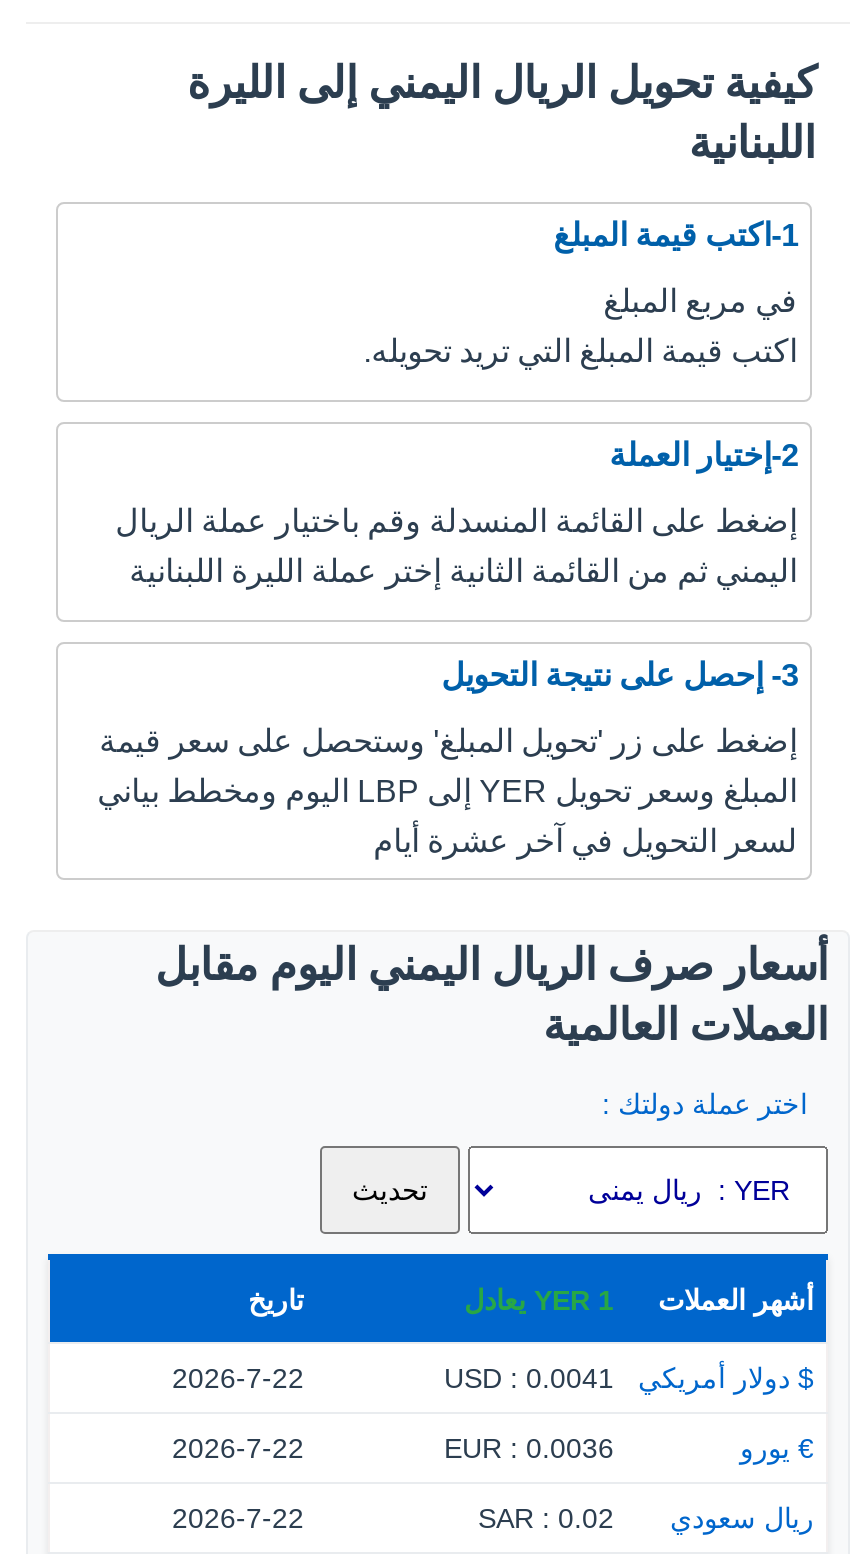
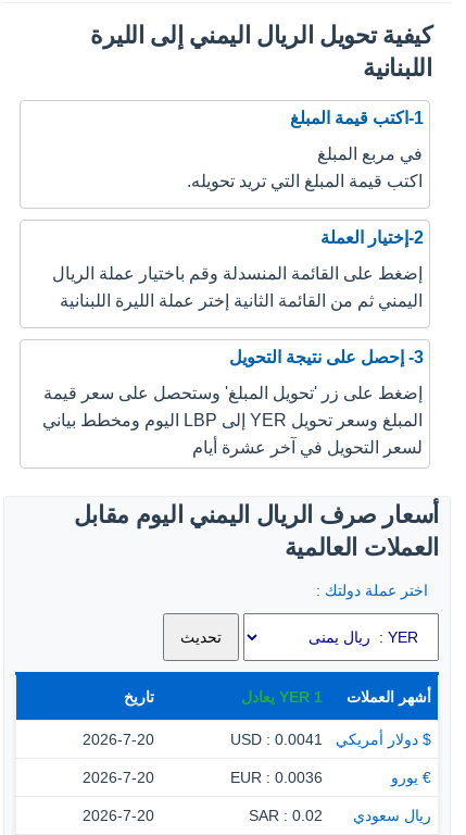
- 2026-7-22
+ 2026-7-20

- 2026-7-22
+ 2026-7-20

- 2026-7-22
+ 2026-7-20
